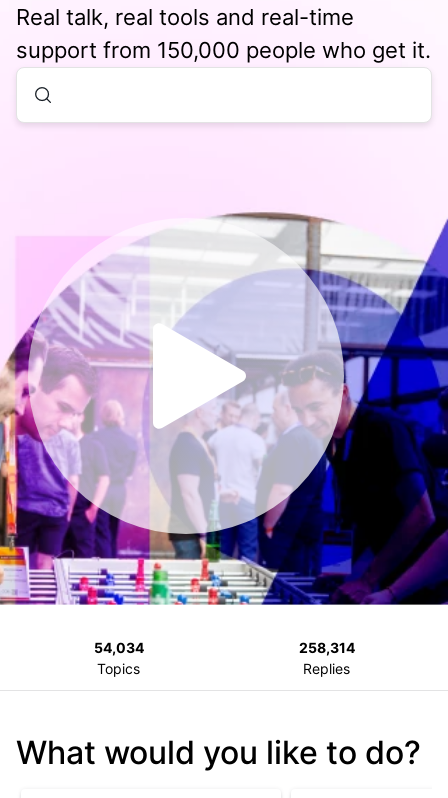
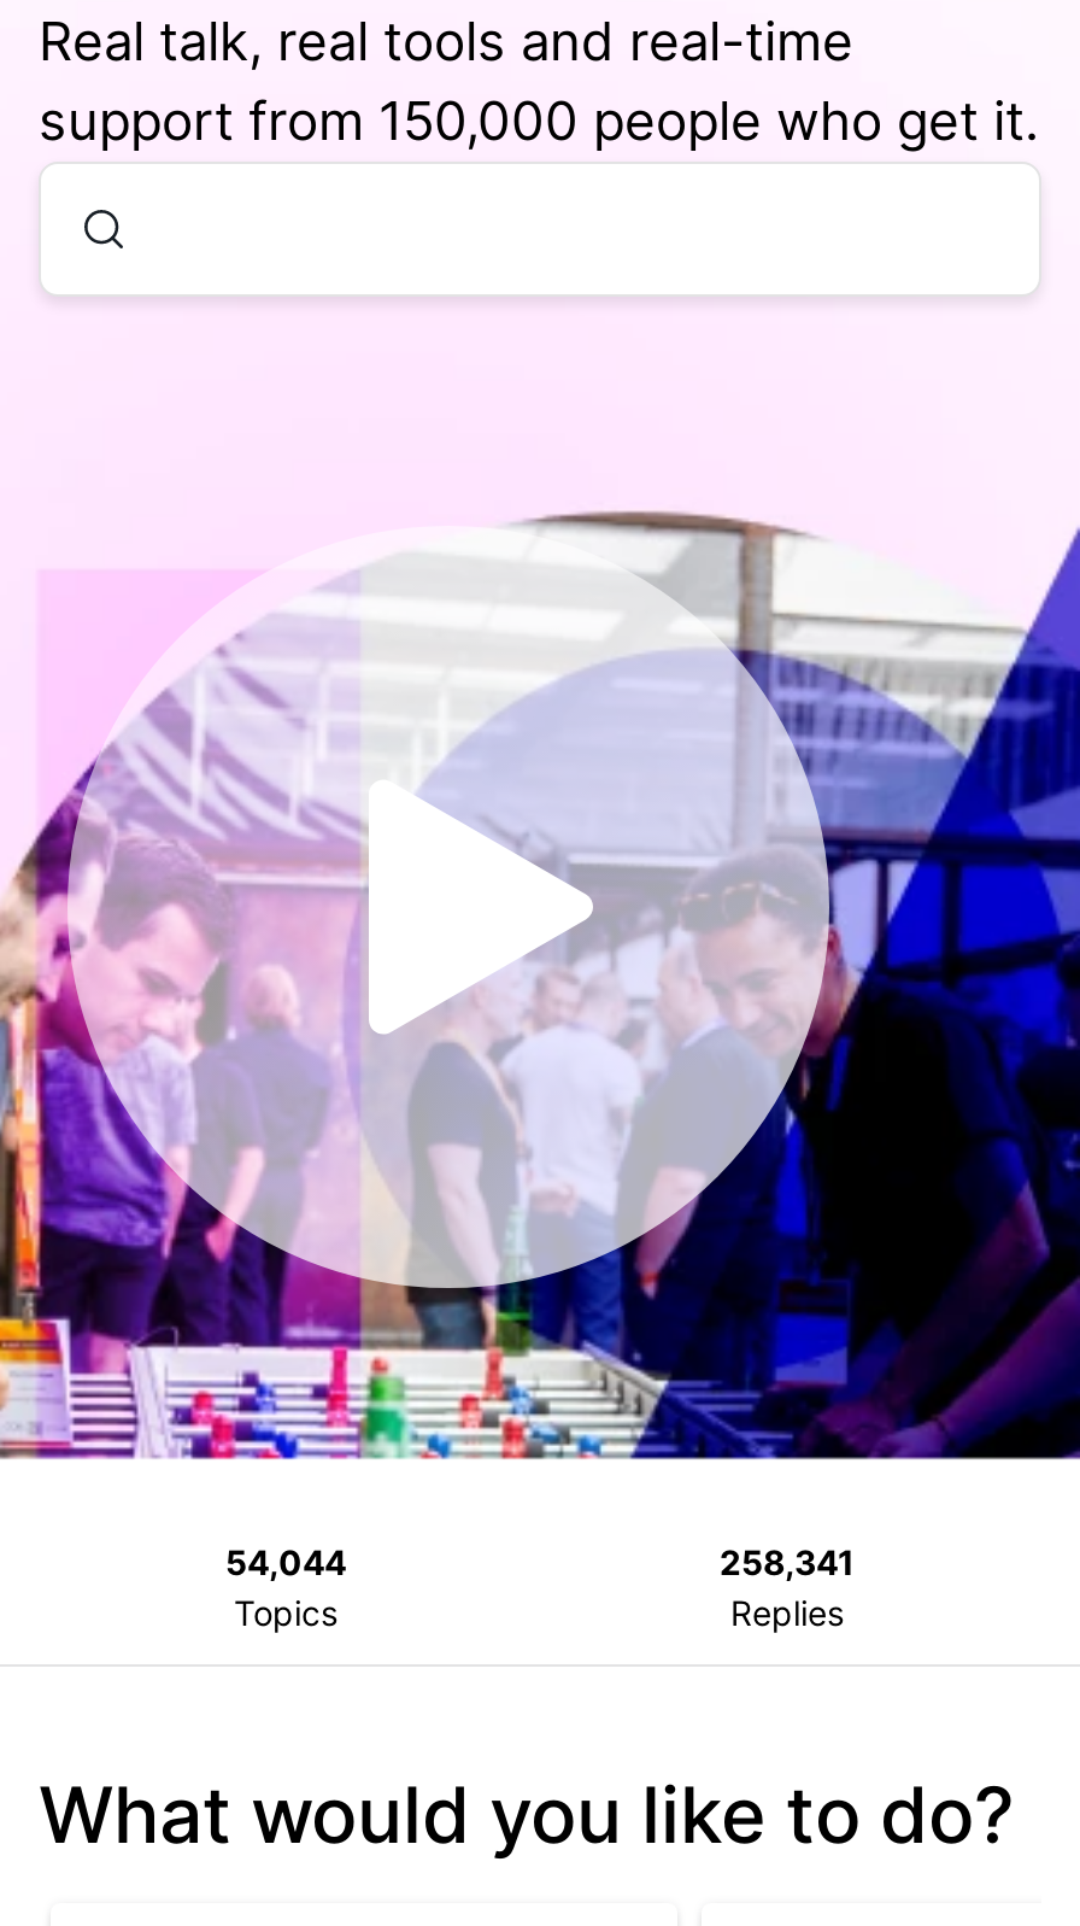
- 54,034
+ 54,044

- 258,314
+ 258,341
